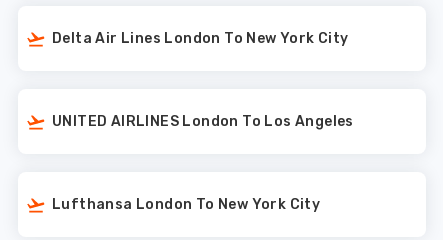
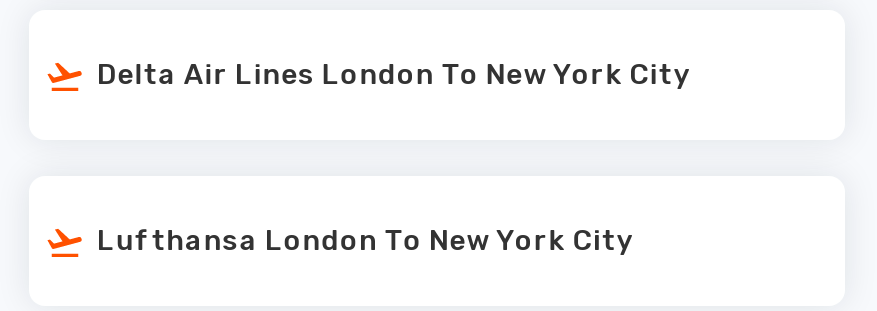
- UNITED AIRLINES London To Los Angeles
